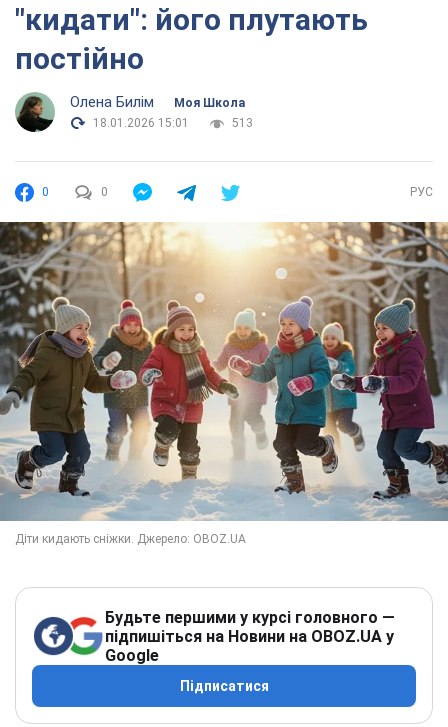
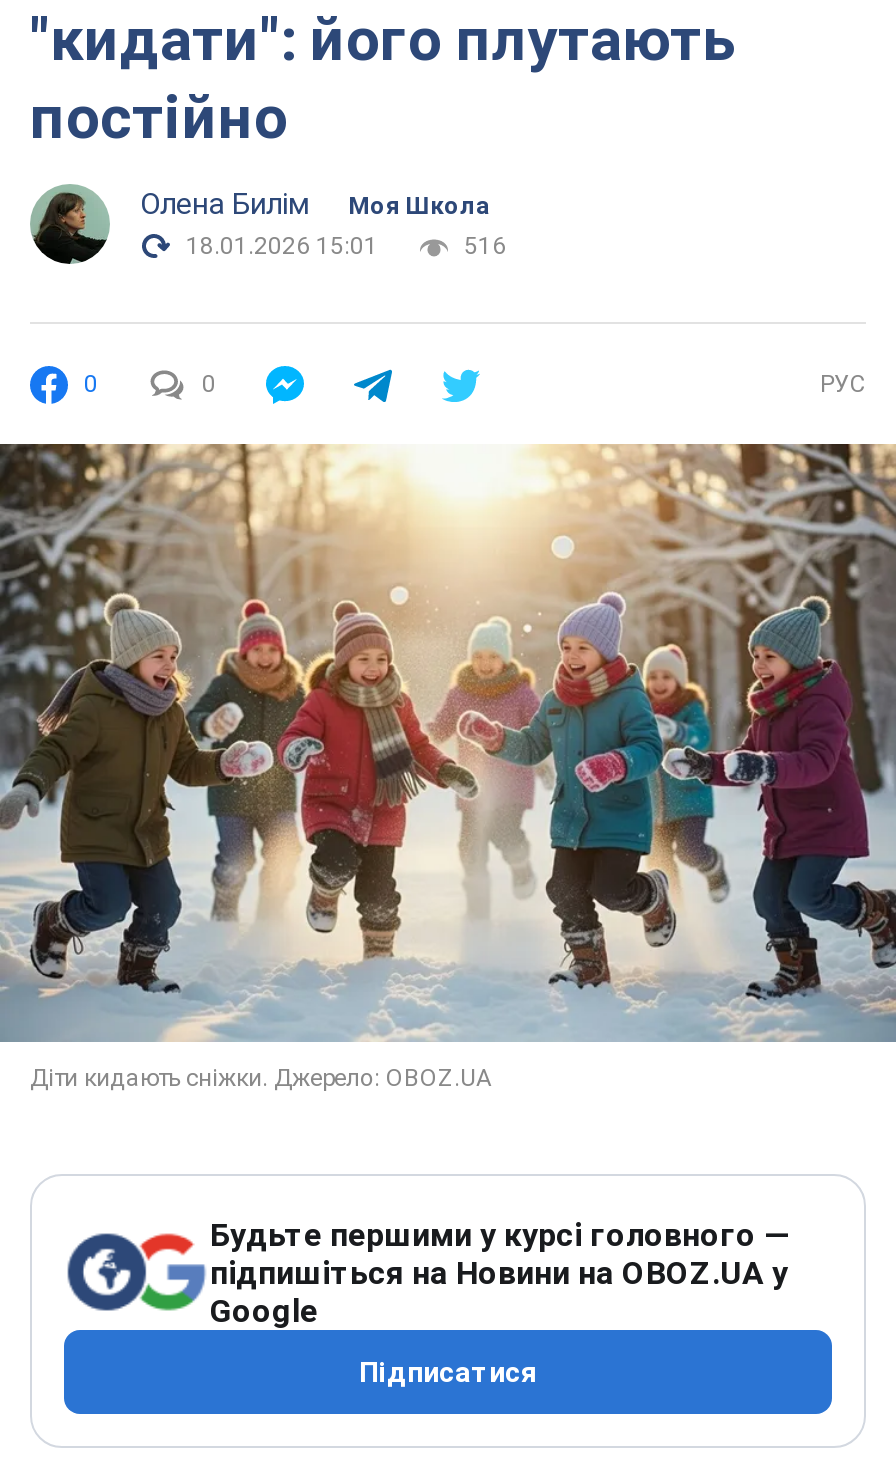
- 513
+ 516
